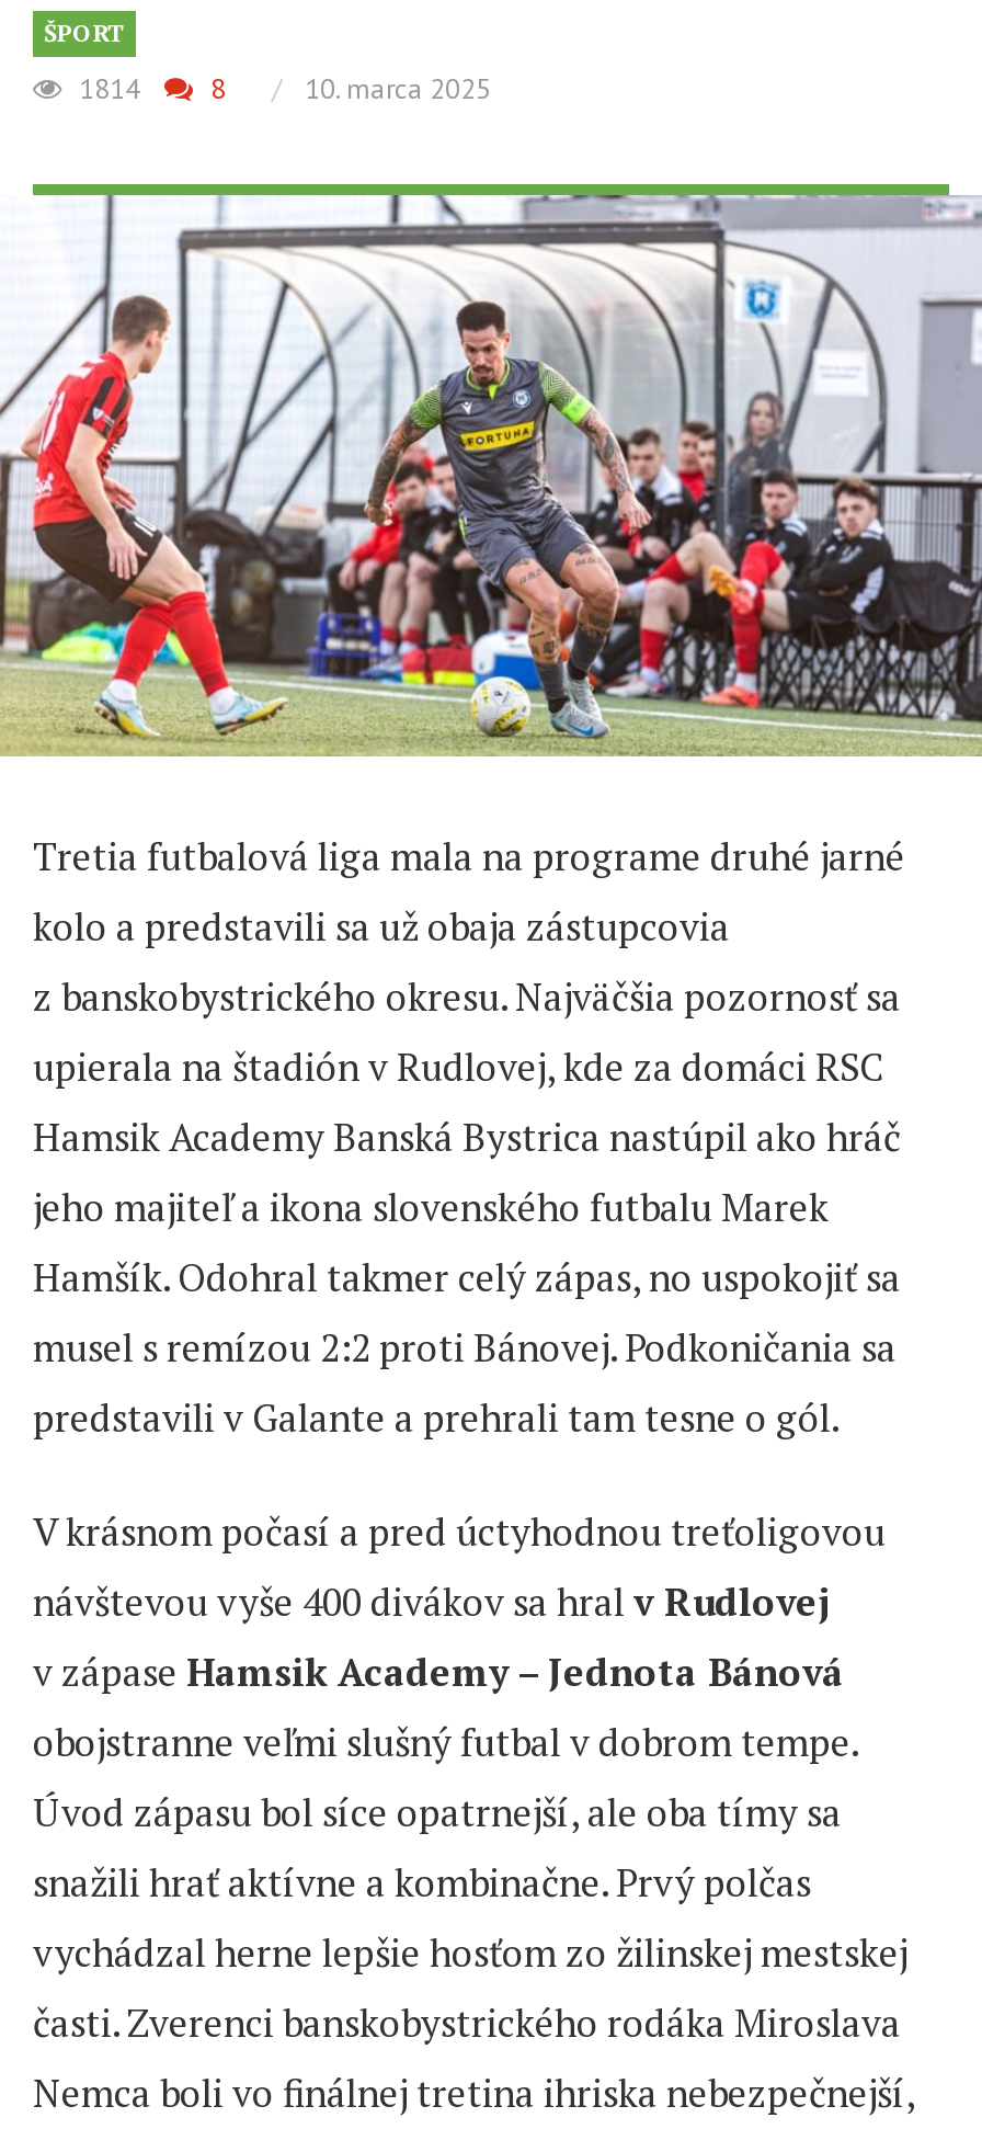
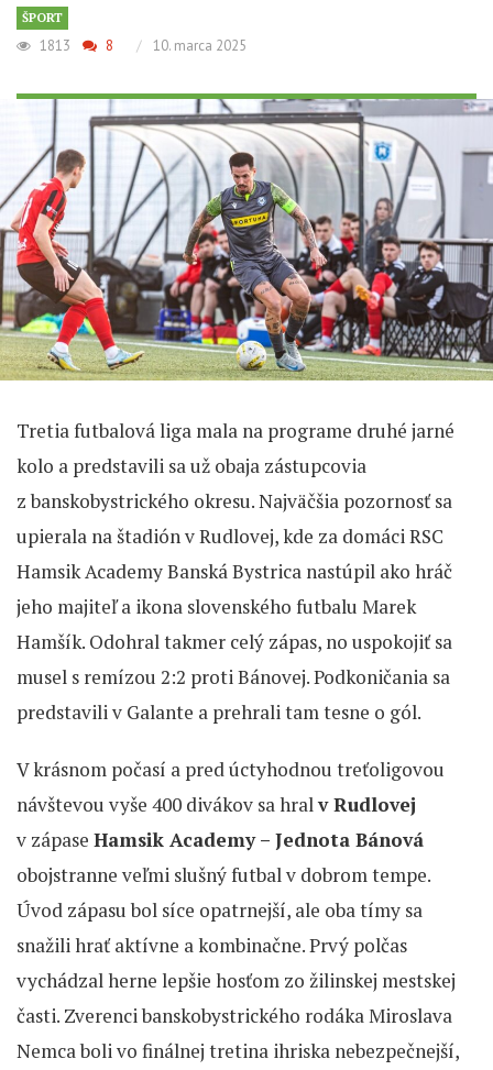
- 1814 8 / 10. marca 2025
+ 1813 8 / 10. marca 2025
